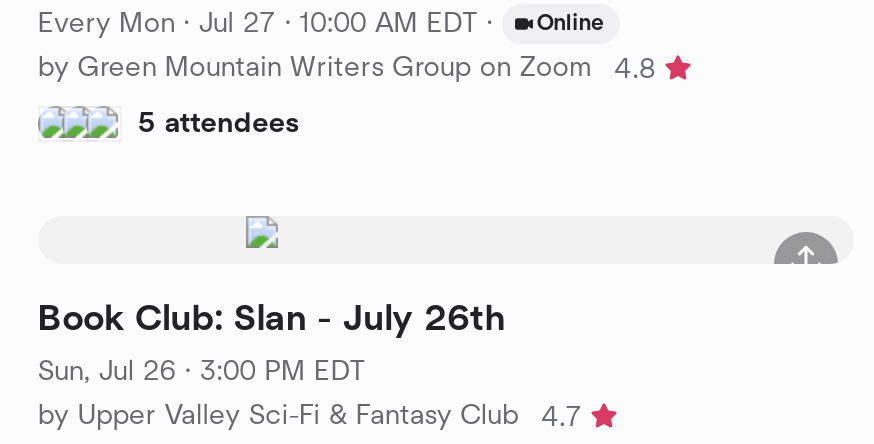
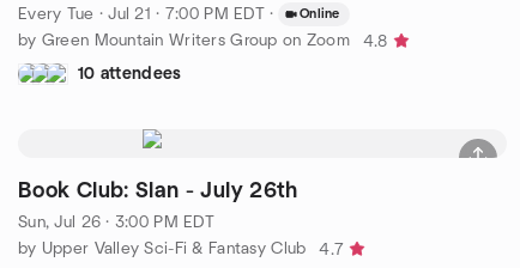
- Every Mon · Jul 27 · 10:00 AM EDT ·
+ Every Tue · Jul 21 · 7:00 PM EDT ·

- 5 attendees
+ 10 attendees
